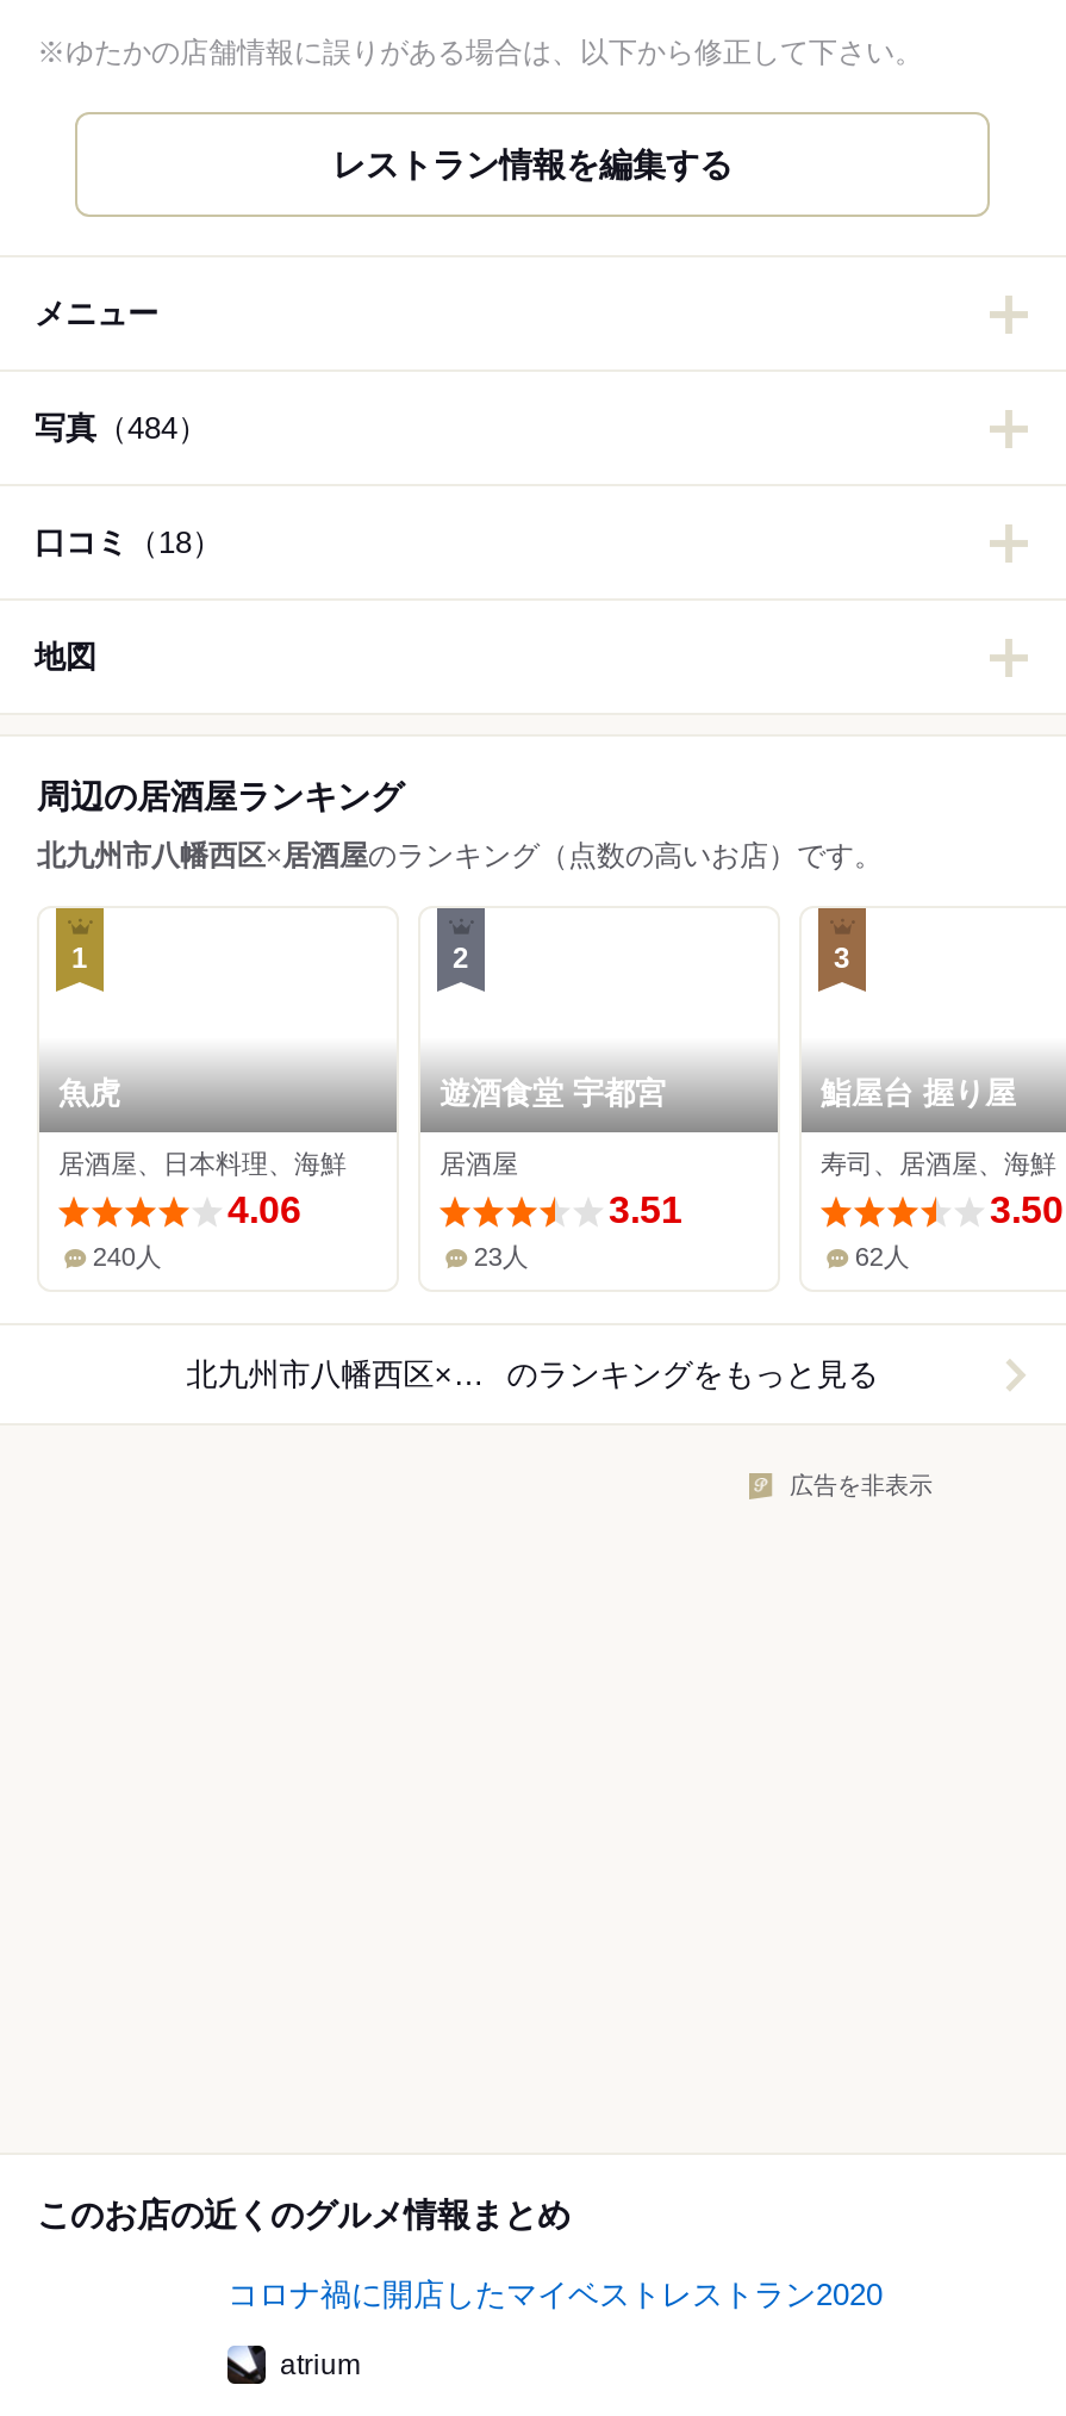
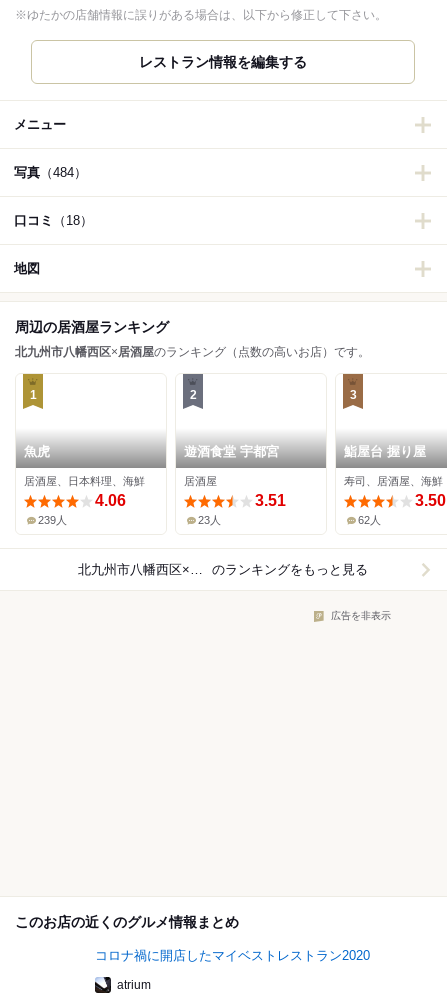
- 240人
+ 239人
